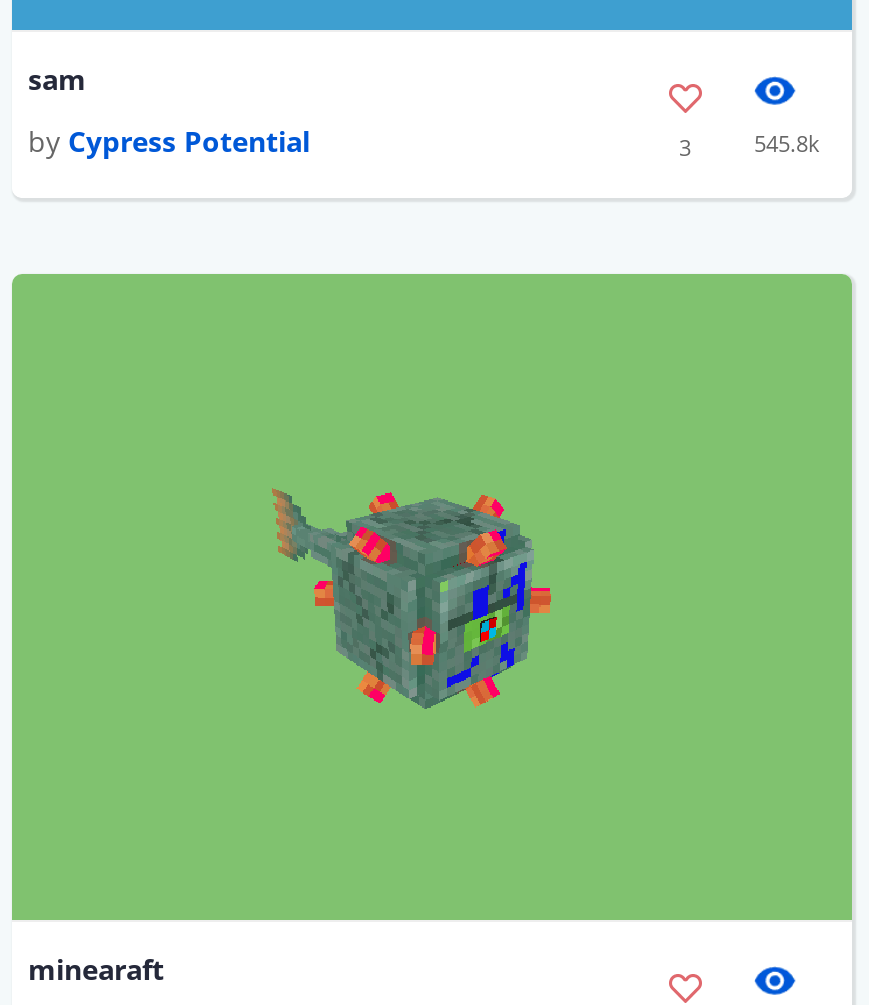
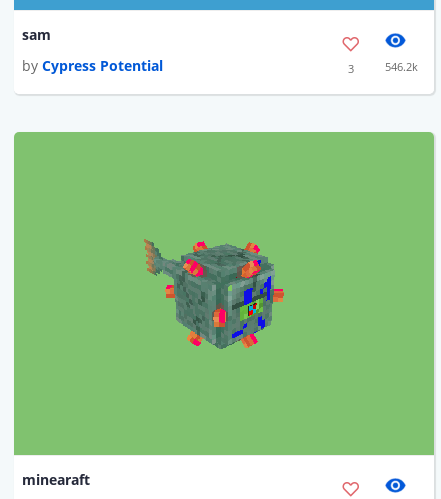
- 545.8k
+ 546.2k
